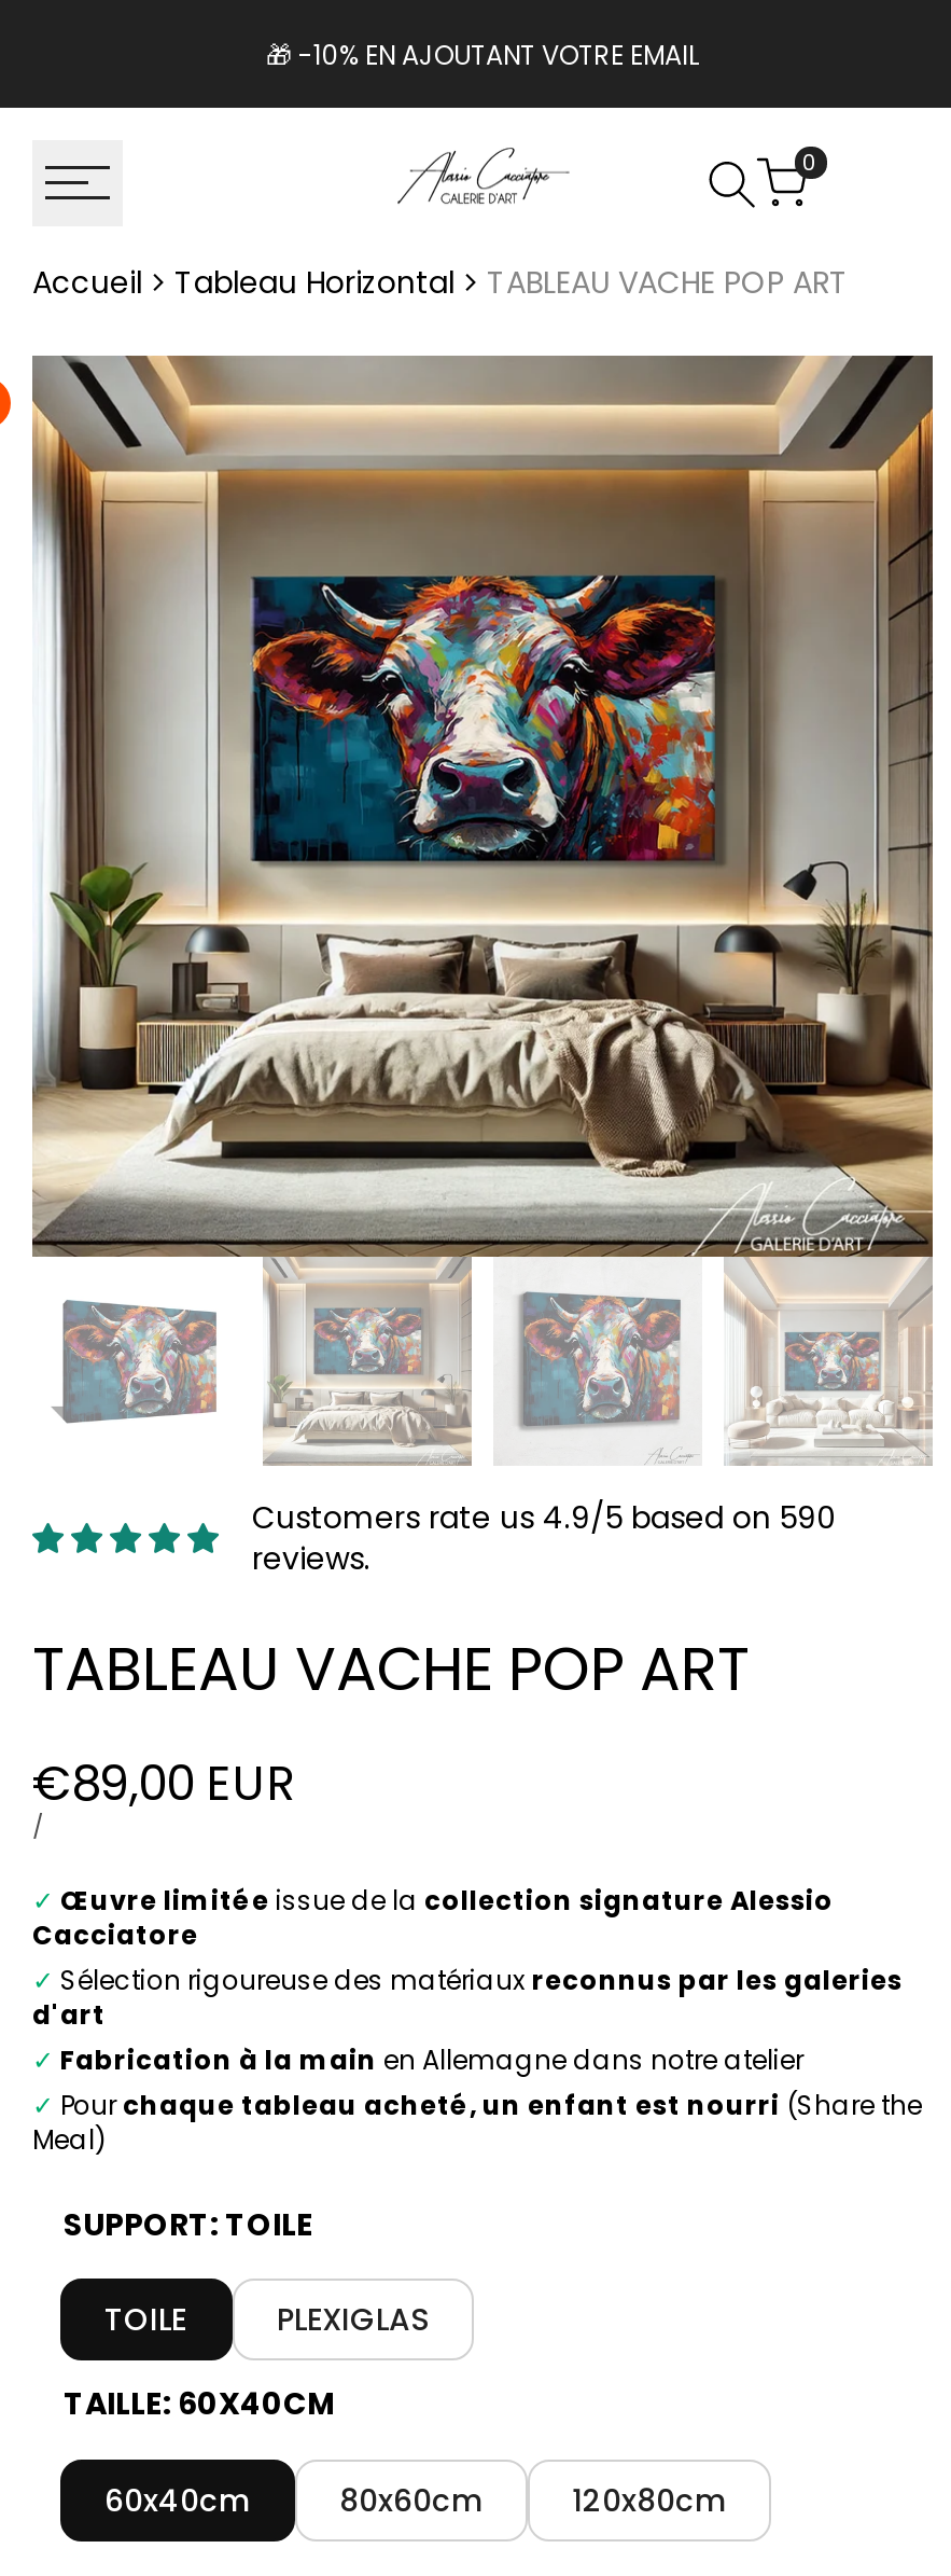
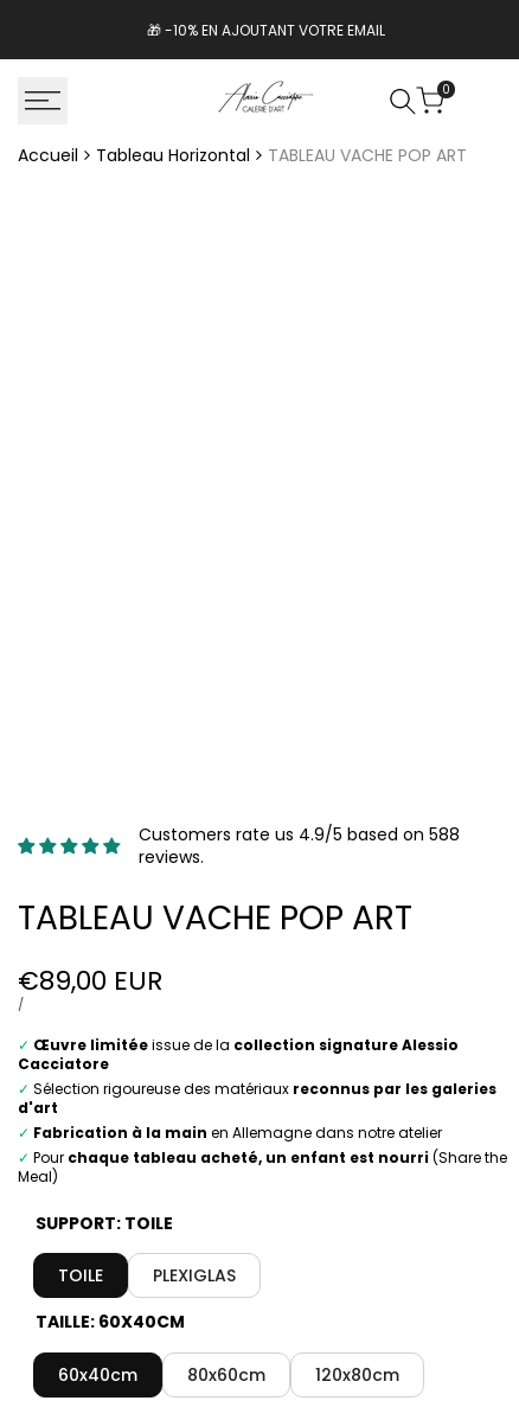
- [image]

- Customers rate us 4.9/5 based on 590
+ Customers rate us 4.9/5 based on 588
